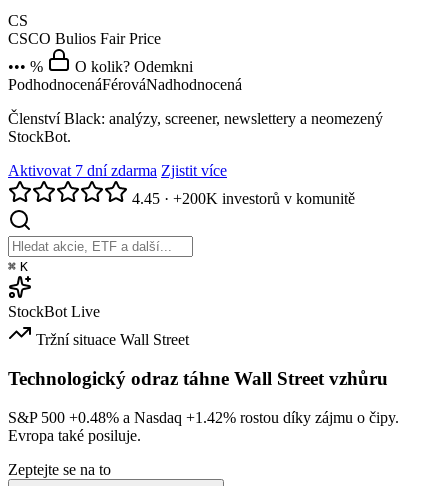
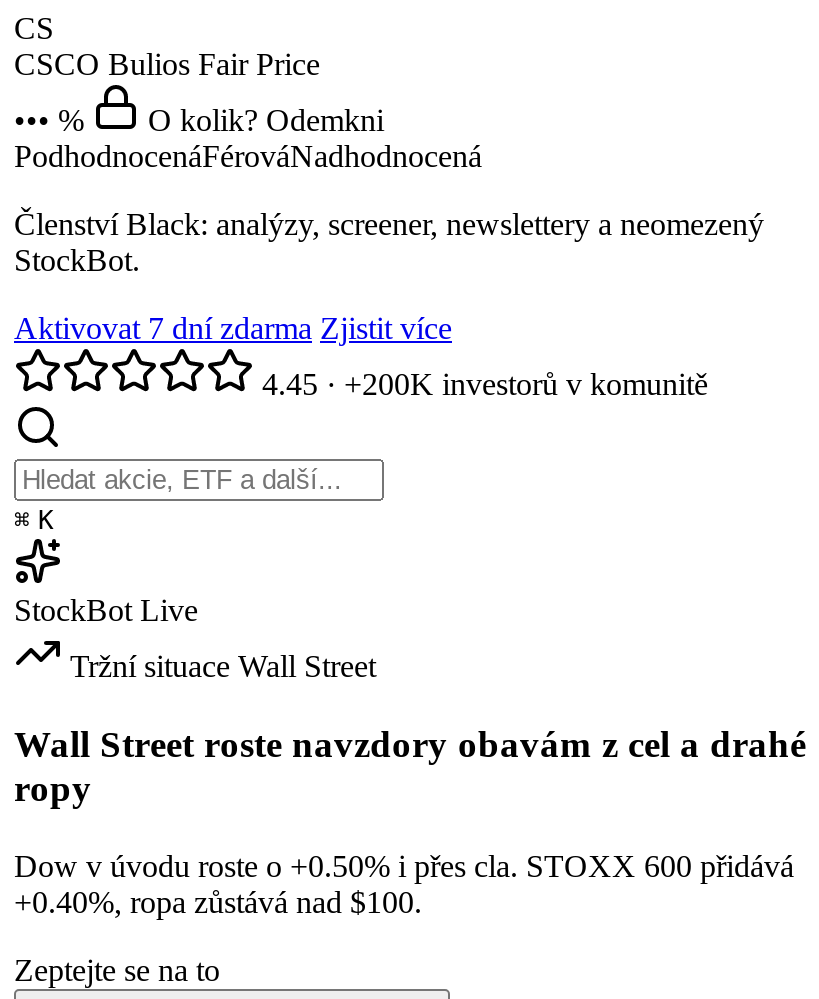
- Technologický odraz táhne Wall Street vzhůru
+ Wall Street roste navzdory obavám z cel a drahé
+ ropy

- S&P 500 +0.48% a Nasdaq +1.42% rostou díky zájmu o čipy.
- Evropa také posiluje.
+ Dow v úvodu roste o +0.50% i přes cla. STOXX 600 přidává
+ +0.40%, ropa zůstává nad $100.
